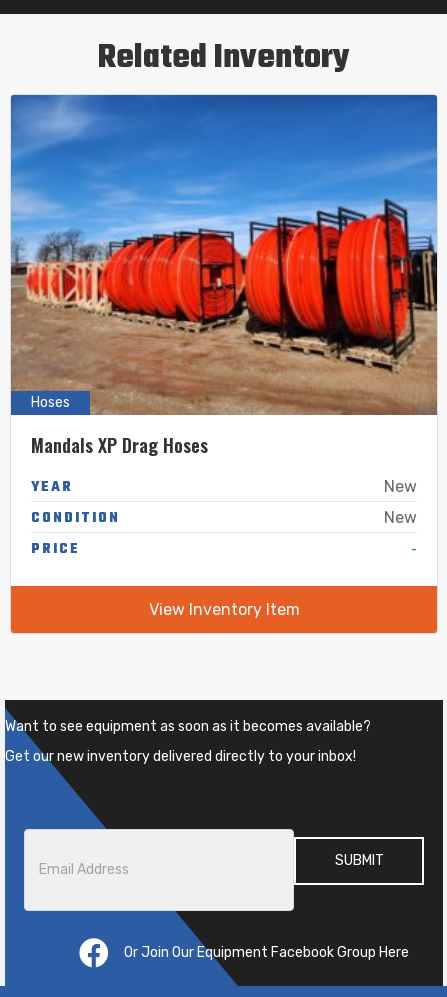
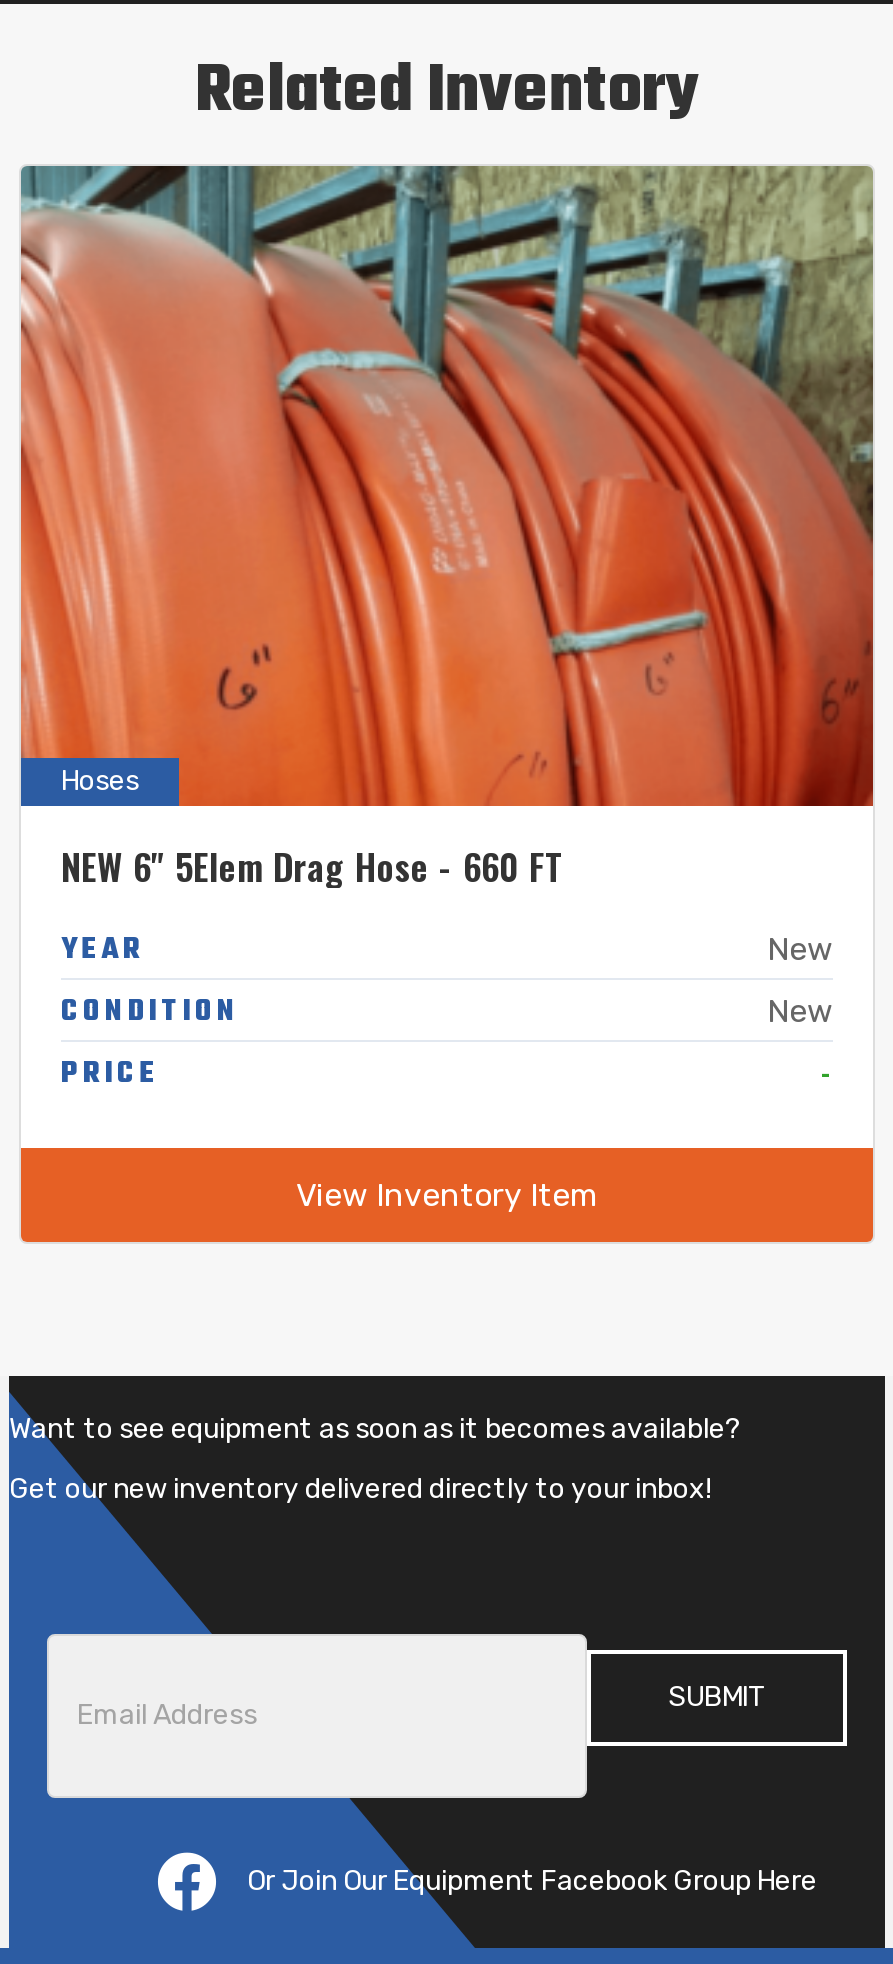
- [image]
- Mandals XP Drag Hoses
+ [image]
+ NEW 6" 5Elem Drag Hose - 660 FT
